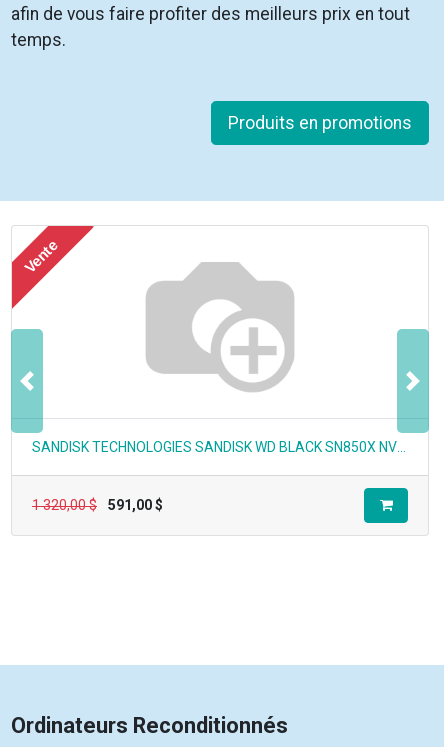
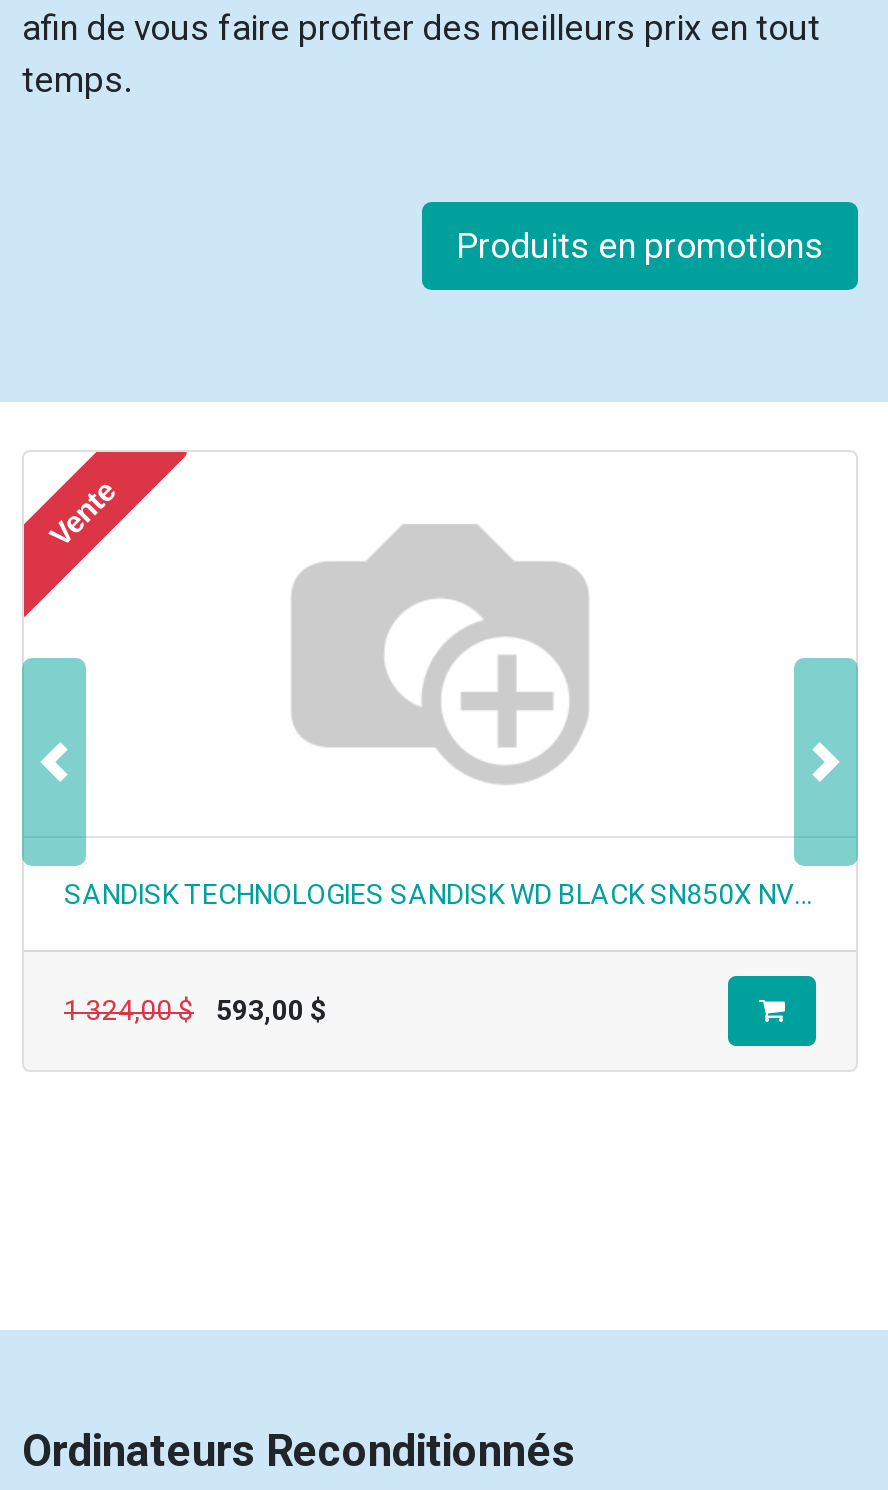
- 1 320,00$
+ 1 324,00$

- 591,00 $
+ 593,00 $
